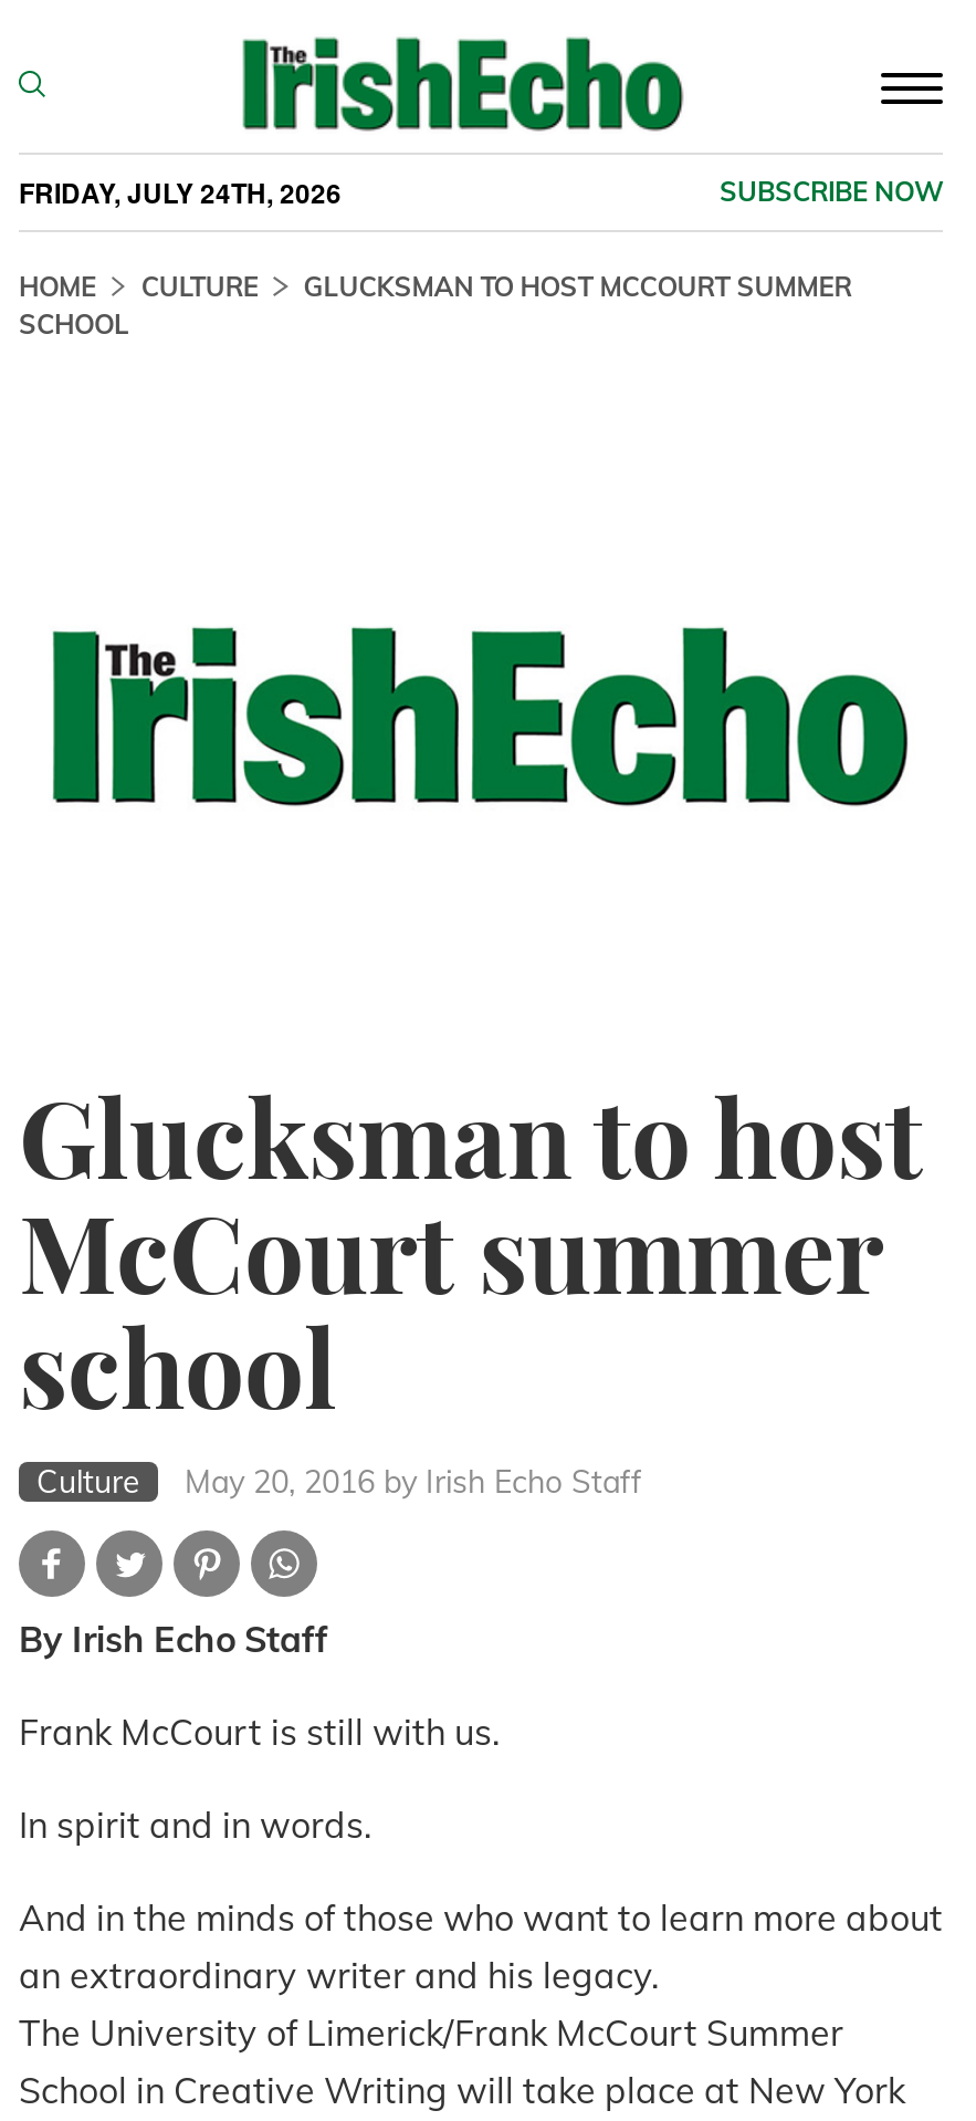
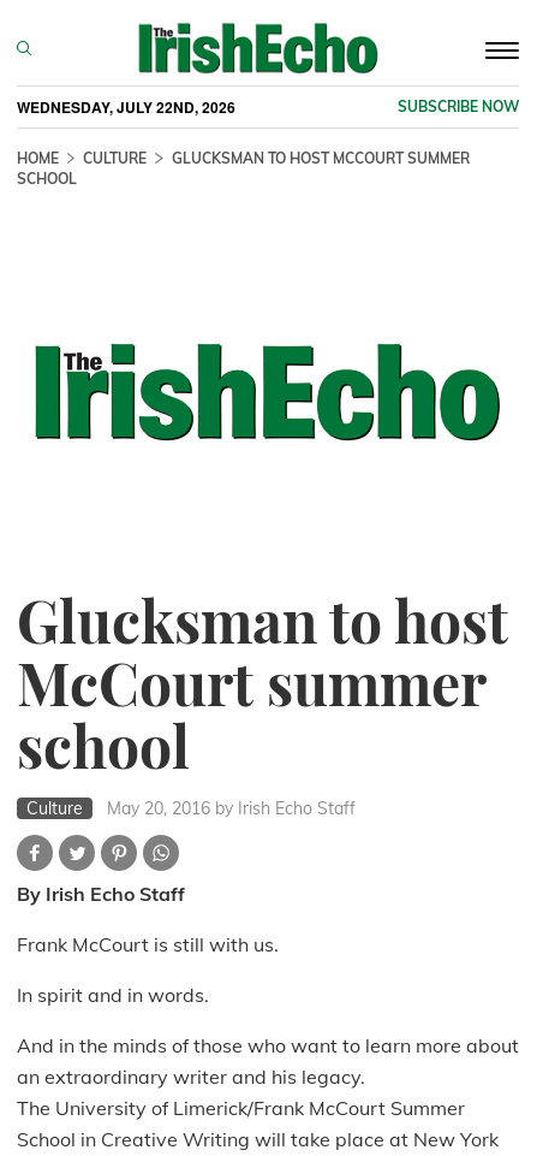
- FRIDAY, JULY 24TH, 2026
+ WEDNESDAY, JULY 22ND, 2026
